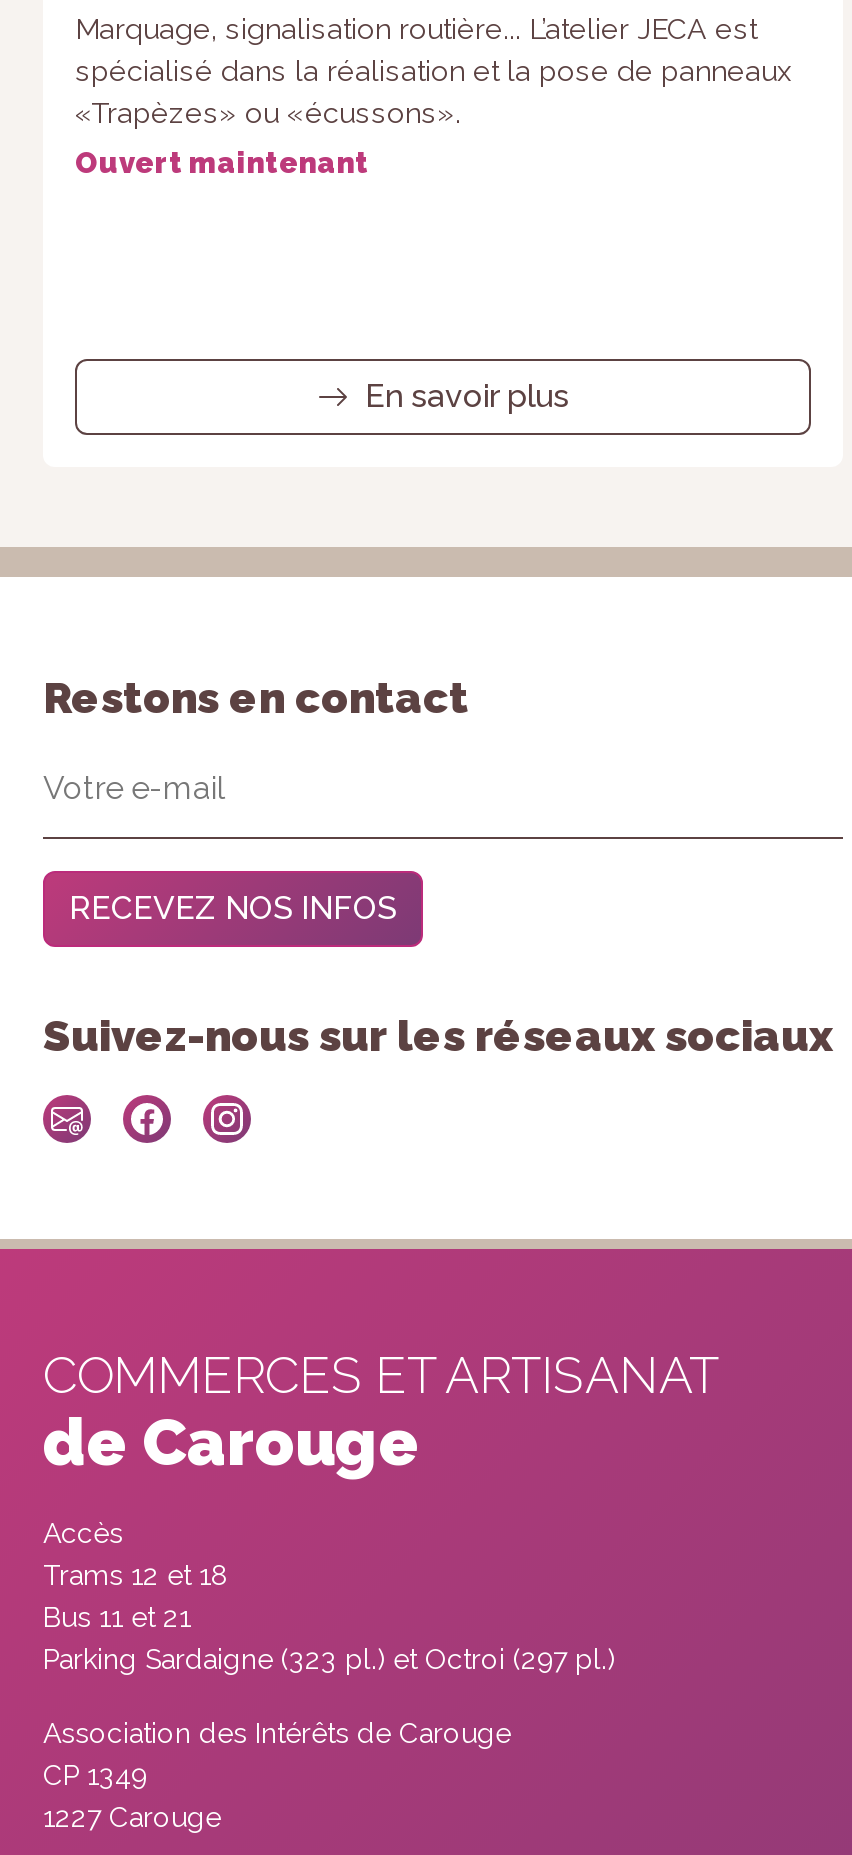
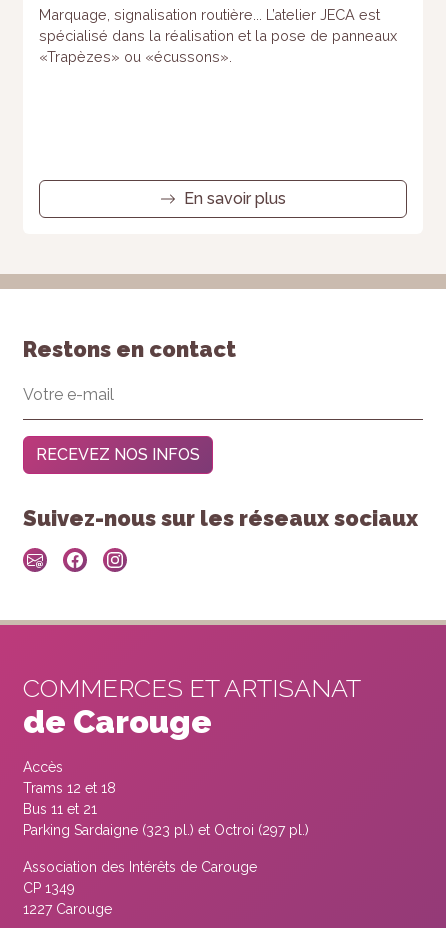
- Ouvert maintenant
